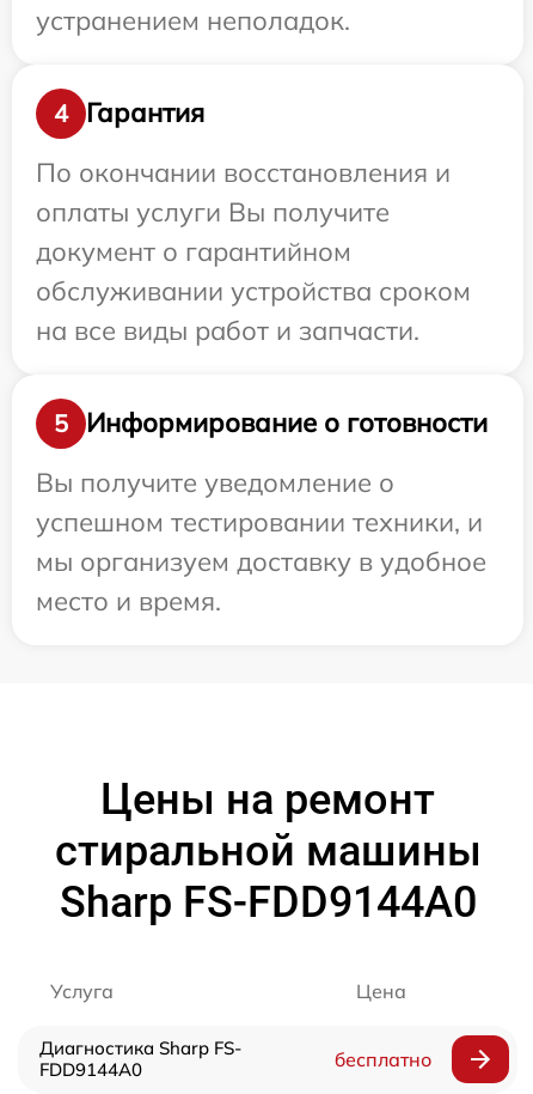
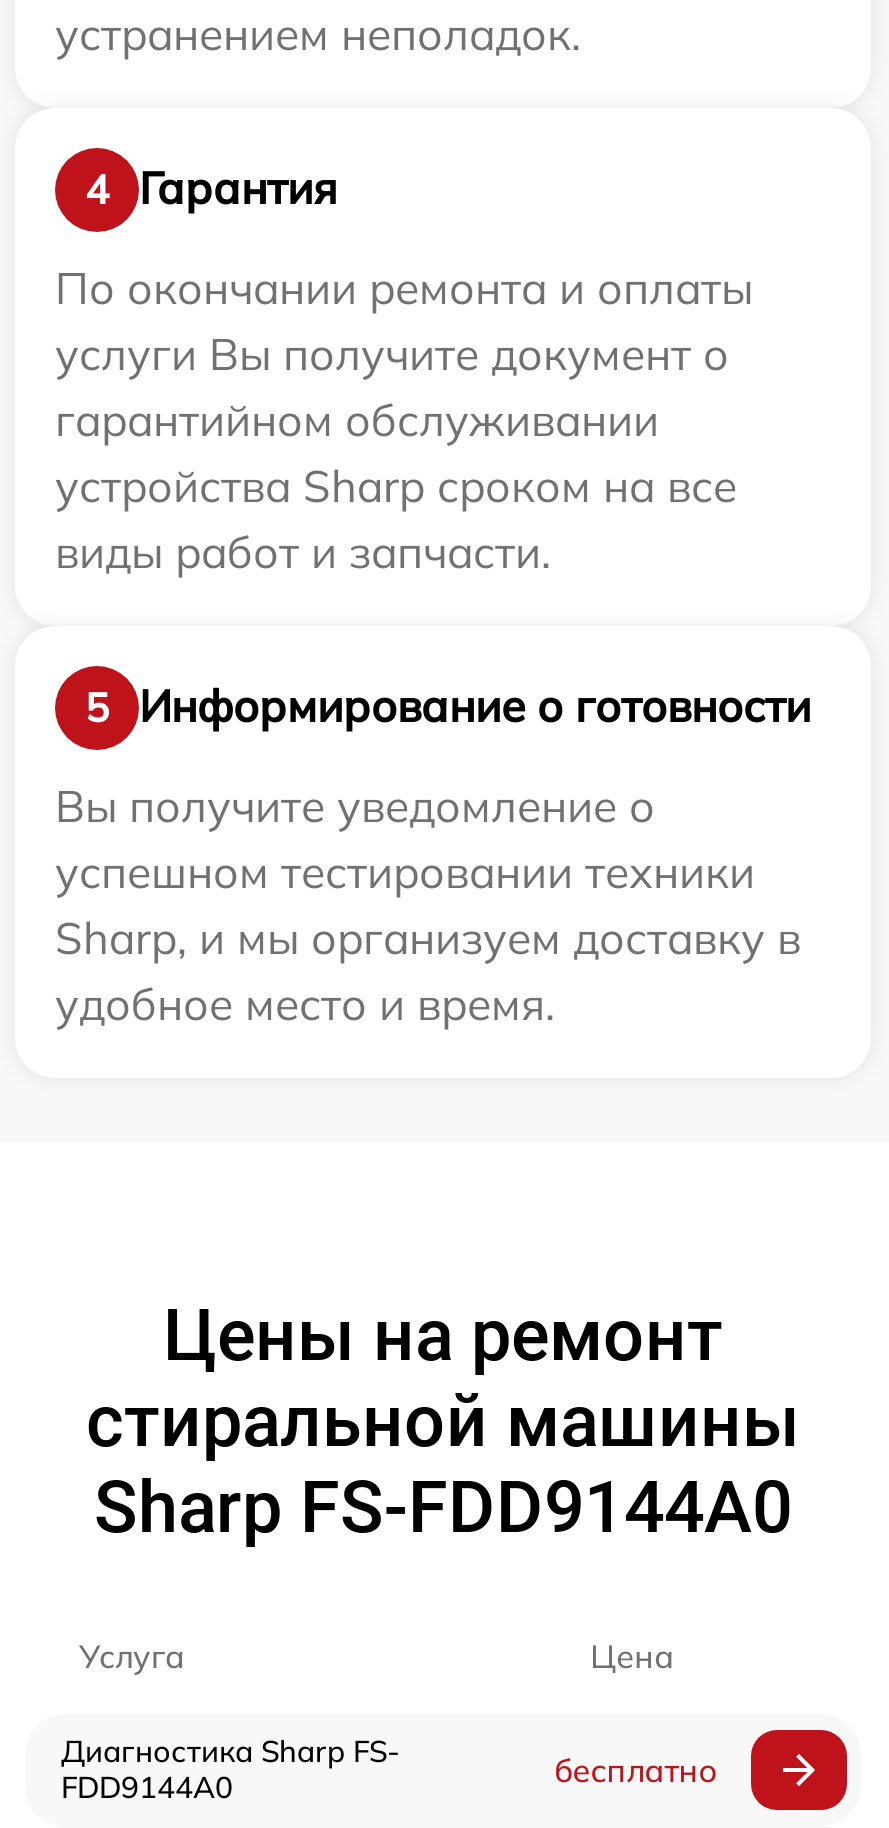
- По окончании восстановления и
- оплаты услуги Вы получите
- документ о гарантийном
- обслуживании устройства сроком
- на все виды работ и запчасти.
+ По окончании ремонта и оплаты
+ услуги Вы получите документ о
+ гарантийном обслуживании
+ устройства Sharp сроком на все
+ виды работ и запчасти.

- успешном тестировании техники, и
- мы организуем доставку в удобное
- место и время.
+ успешном тестировании техники
+ Sharp, и мы организуем доставку в
+ удобное место и время.
